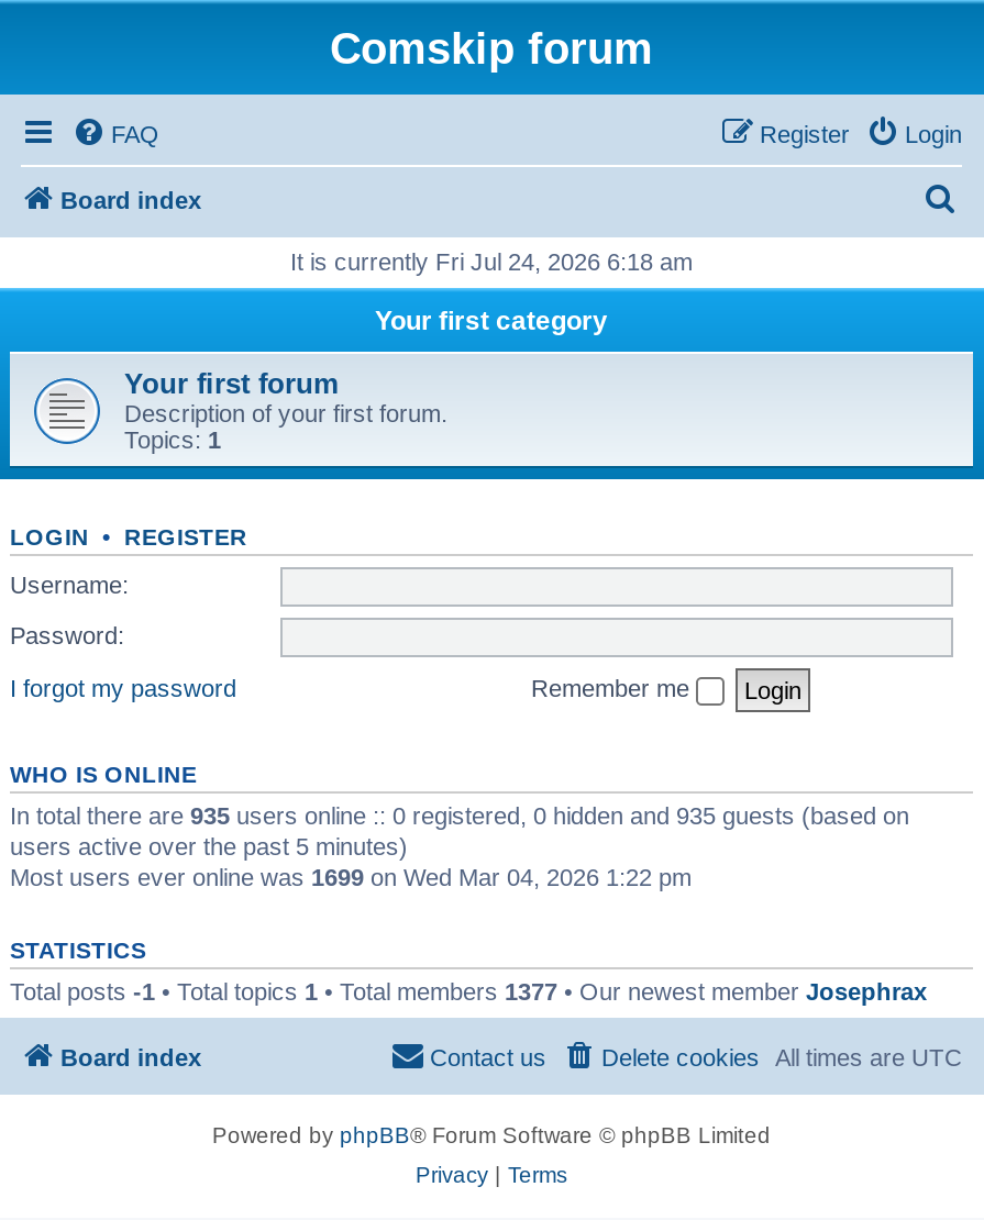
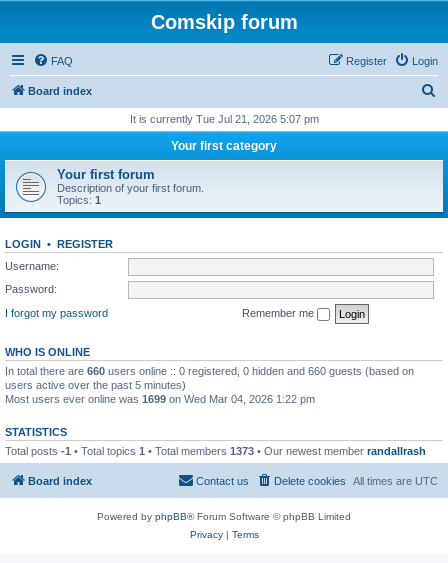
- It is currently Fri Jul 24, 2026 6:18 am
+ It is currently Tue Jul 21, 2026 5:07 pm

- In total there are 935 users online :: 0 registered, 0 hidden and 935 guests (based on
+ In total there are 660 users online :: 0 registered, 0 hidden and 660 guests (based on

- Total posts -1 • Total topics 1 • Total members 1377 • Our newest member Josephrax
+ Total posts -1 • Total topics 1 • Total members 1373 • Our newest member randallrash
